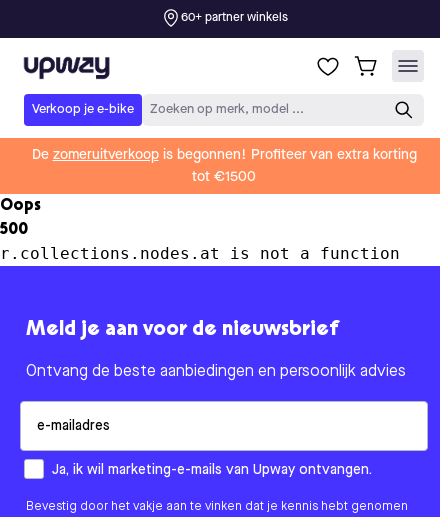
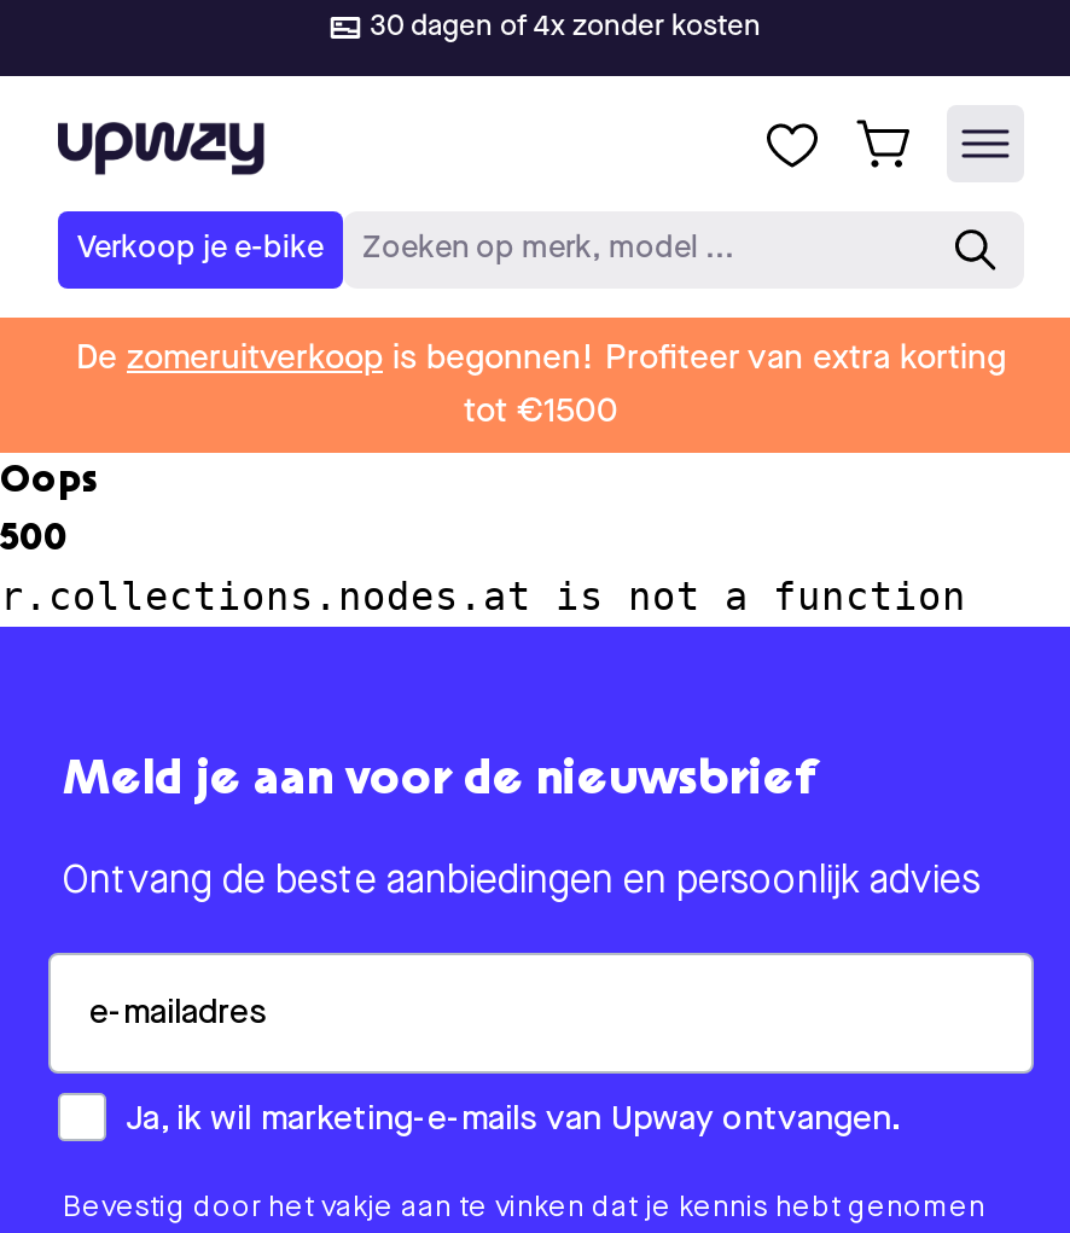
- 60+ partner winkels
+ 30 dagen of 4x zonder kosten
